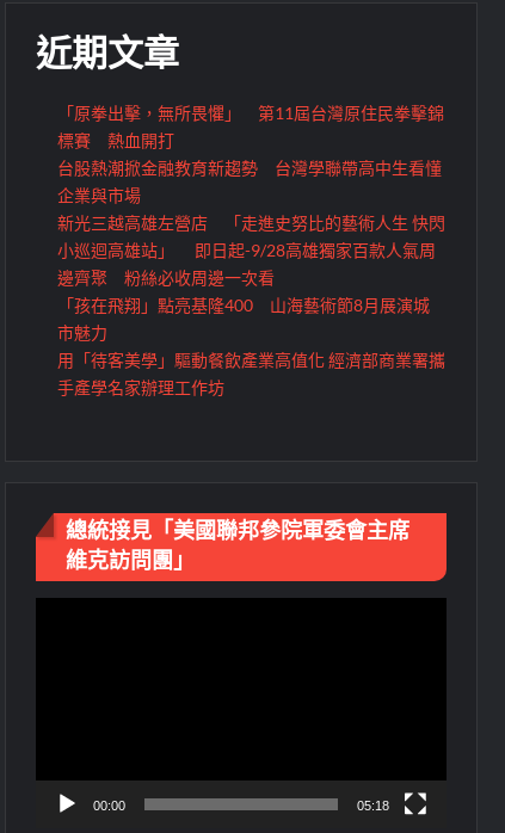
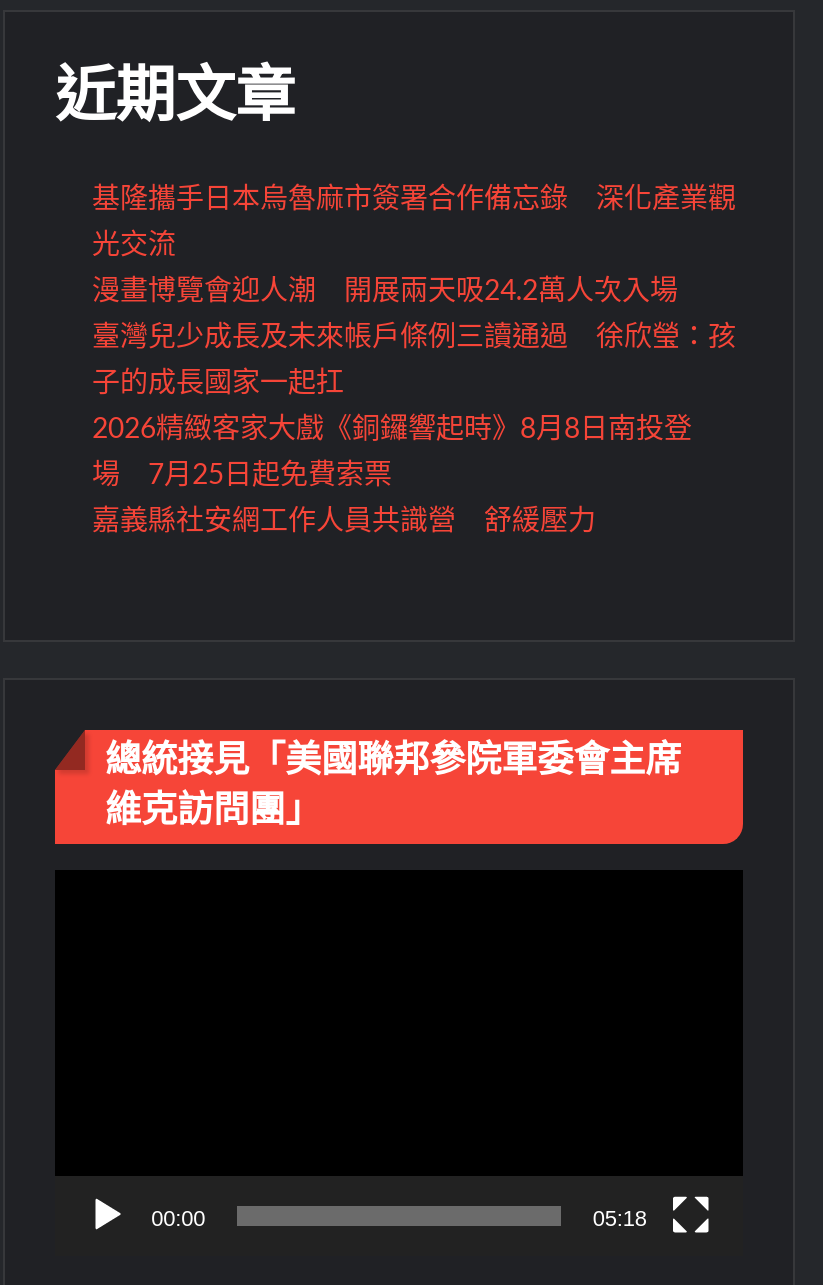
- 「原拳出擊，無所畏懼」 第11屆台灣原住民拳擊錦
- 標賽 熱血開打
- 台股熱潮掀金融教育新趨勢 台灣學聯帶高中生看懂
- 企業與市場
- 新光三越高雄左營店 「走進史努比的藝術人生 快閃
- 小巡迴高雄站」 即日起-9/28高雄獨家百款人氣周
- 邊齊聚 粉絲必收周邊一次看
- 「孩在飛翔」點亮基隆400 山海藝術節8月展演城
- 市魅力
- 用「待客美學」驅動餐飲產業高值化 經濟部商業署攜
- 手產學名家辦理工作坊
+ 基隆攜手日本烏魯麻市簽署合作備忘錄 深化產業觀
+ 光交流
+ 漫畫博覽會迎人潮 開展兩天吸24.2萬人次入場
+ 臺灣兒少成長及未來帳戶條例三讀通過 徐欣瑩：孩
+ 子的成長國家一起扛
+ 2026精緻客家大戲《銅鑼響起時》8月8日南投登
+ 場 7月25日起免費索票
+ 嘉義縣社安網工作人員共識營 舒緩壓力
